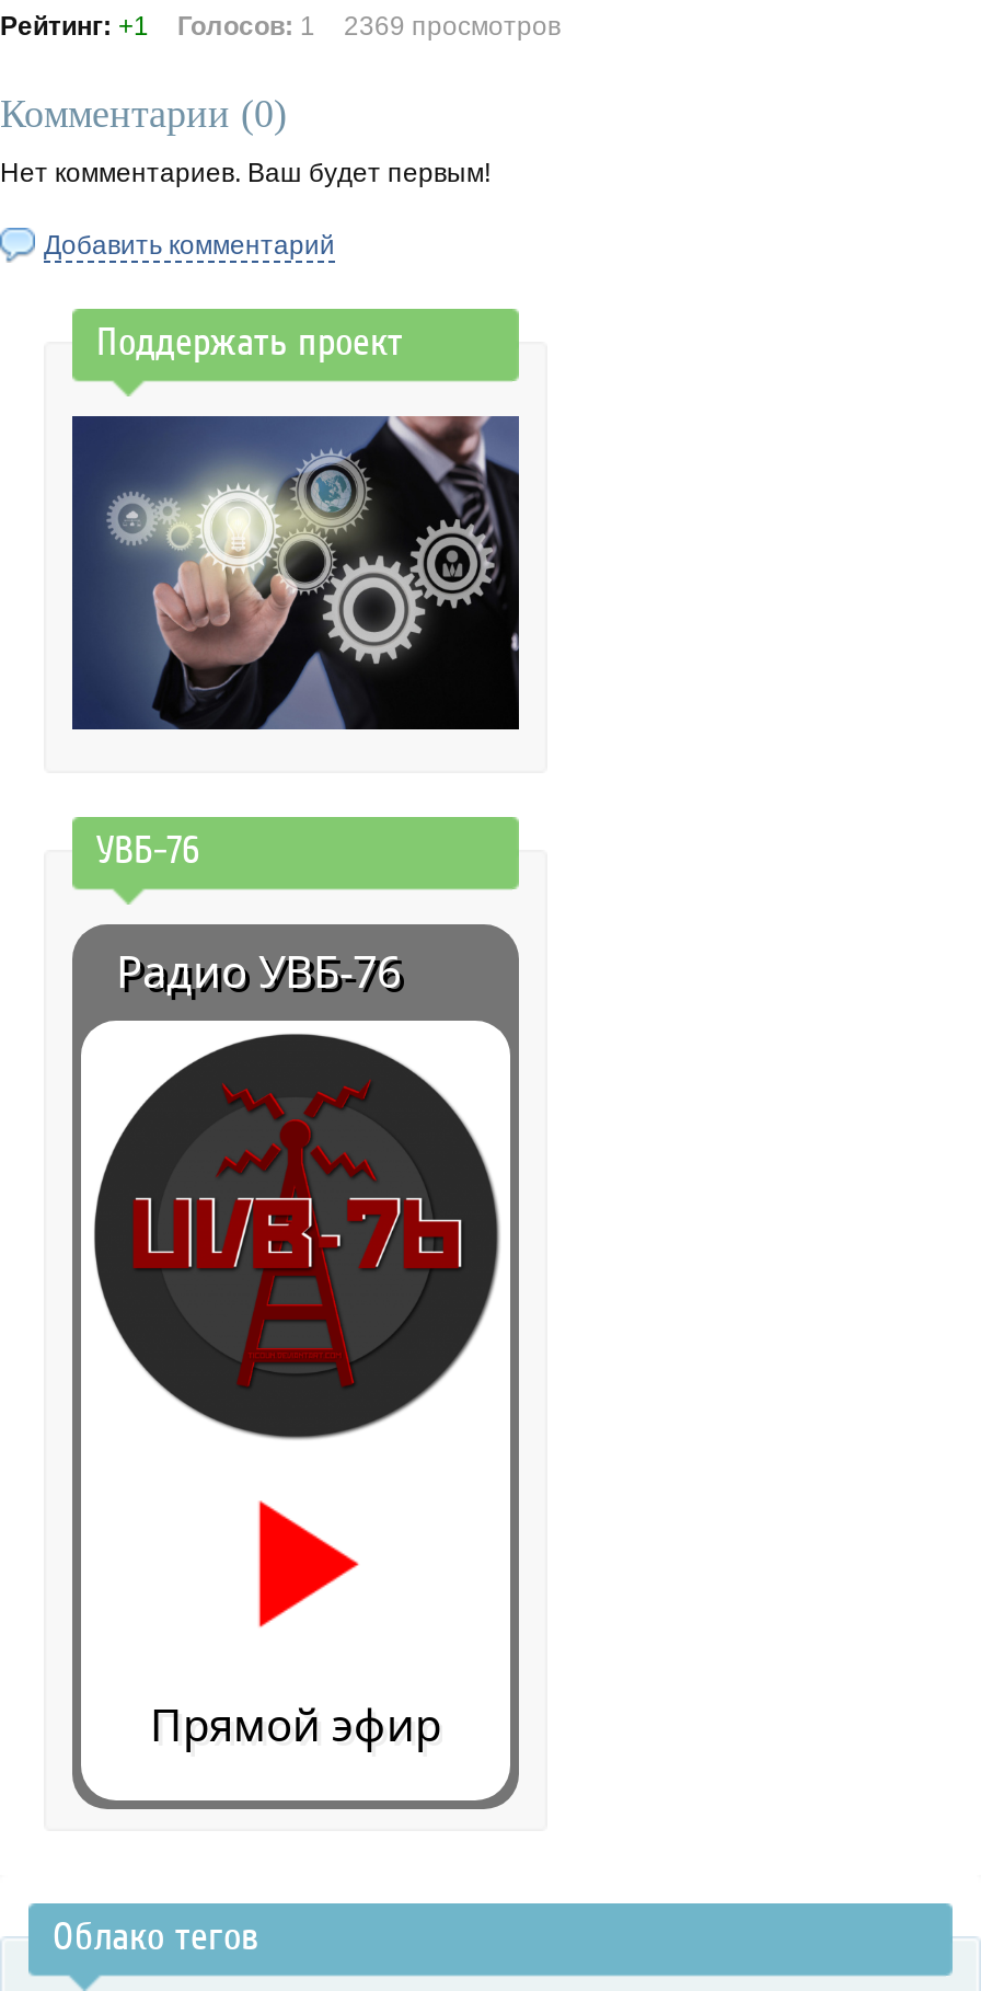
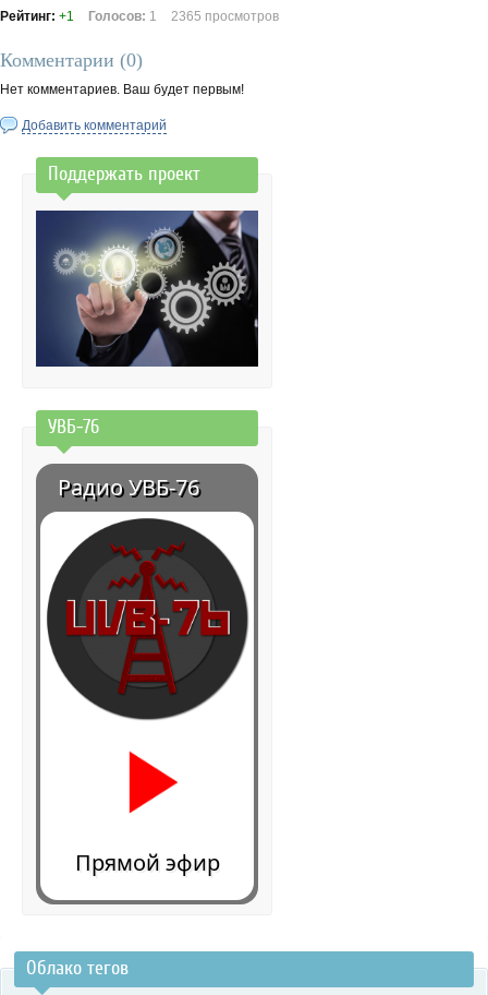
- Рейтинг: +1 Голосов: 1 2369 просмотров
+ Рейтинг: +1 Голосов: 1 2365 просмотров
